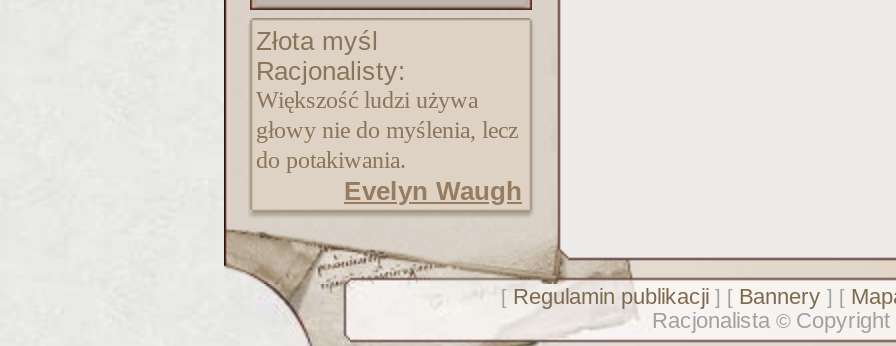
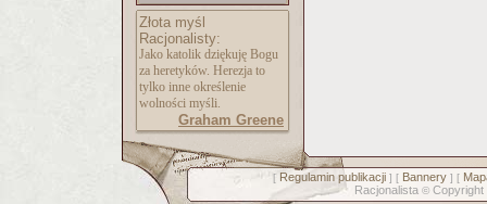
- Większość ludzi używa
- głowy nie do myślenia, lecz
- do potakiwania.
- Evelyn Waugh
+ Jako katolik dziękuję Bogu
+ za heretyków. Herezja to
+ tylko inne określenie
+ wolności myśli.
+ Graham Greene
